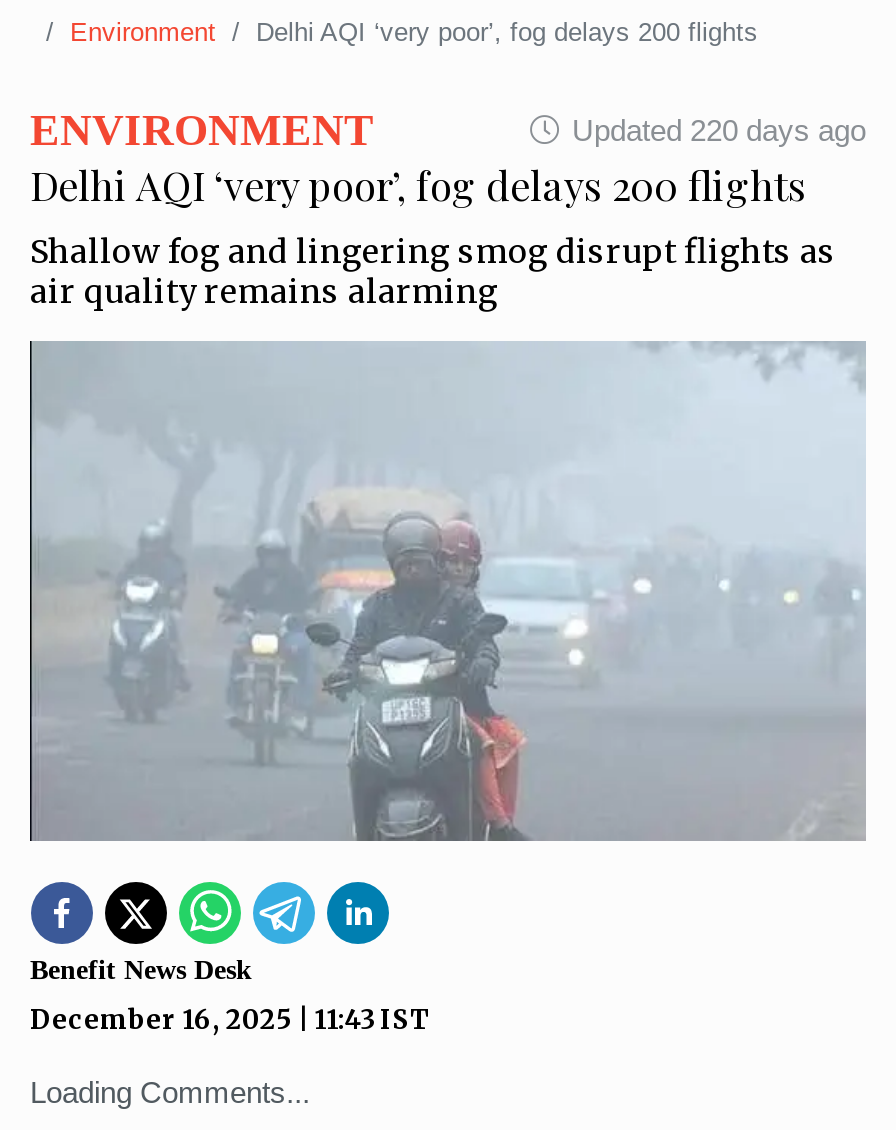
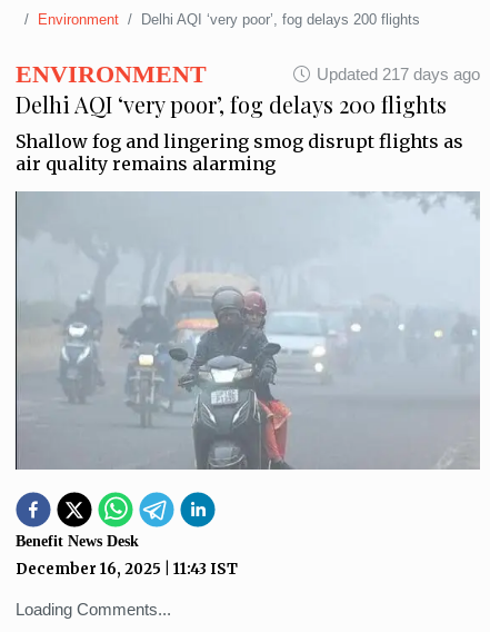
- Updated 220 days ago
+ Updated 217 days ago
